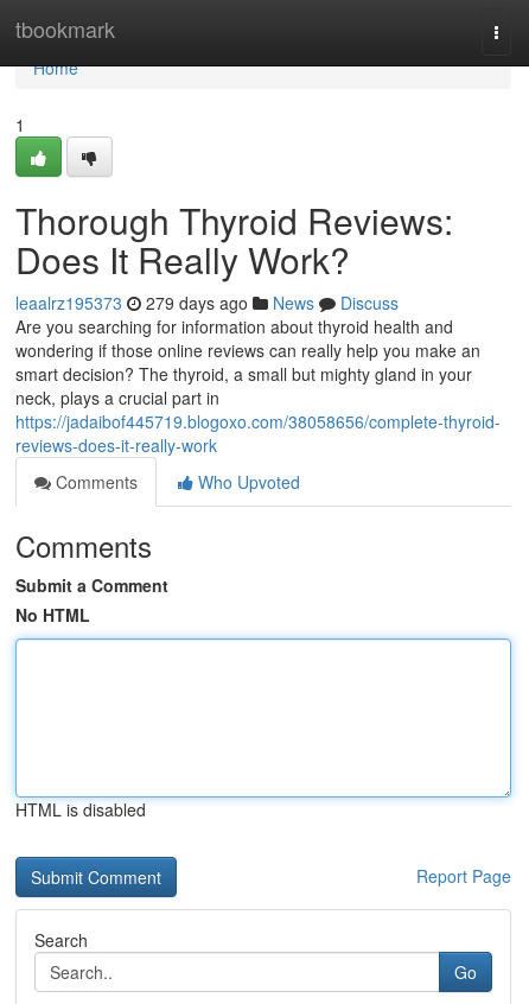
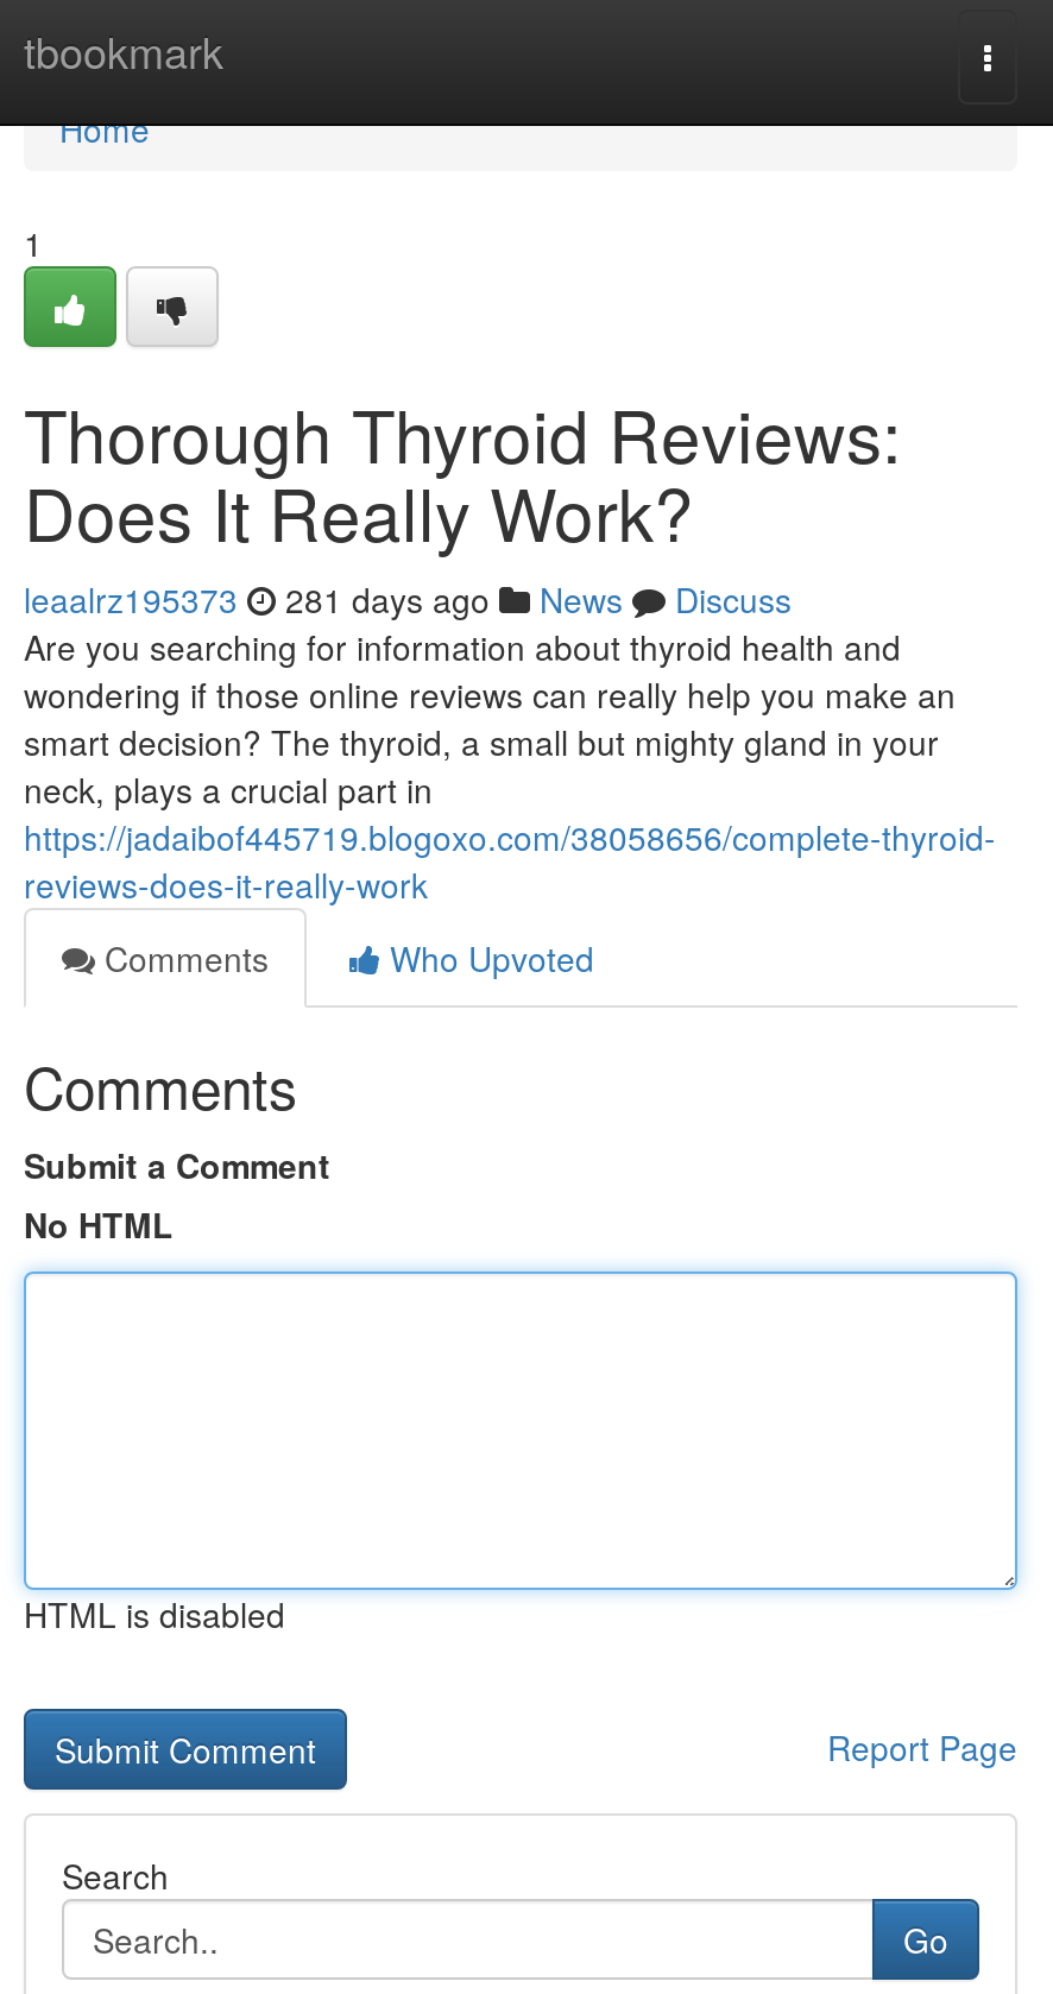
- leaalrz195373 279 days ago News Discuss
+ leaalrz195373 281 days ago News Discuss
